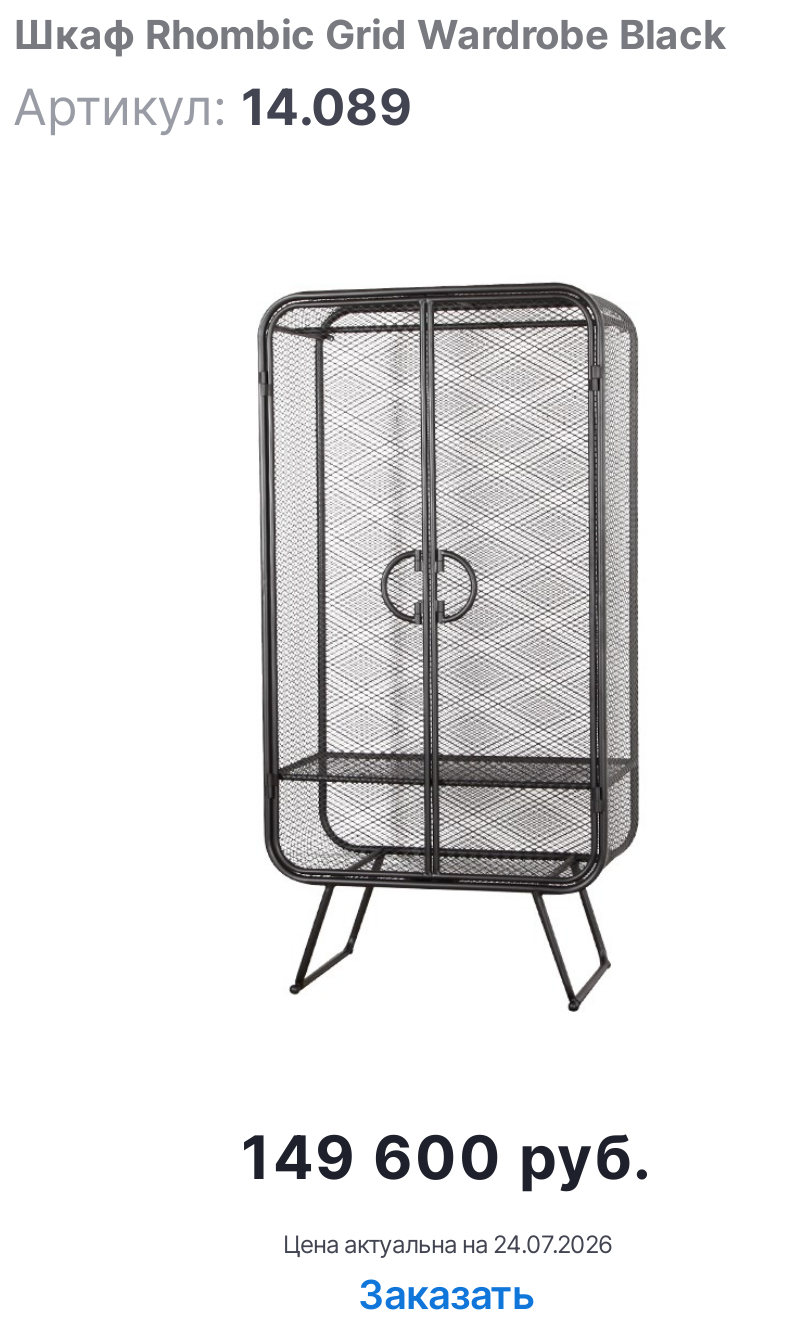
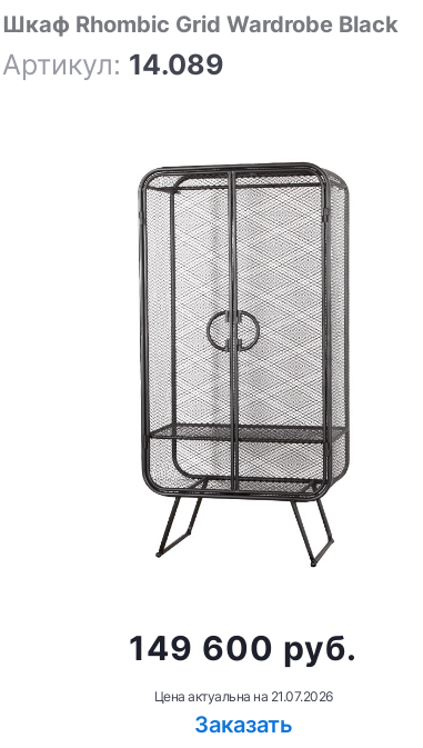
- Цена актуальна на 24.07.2026
+ Цена актуальна на 21.07.2026
